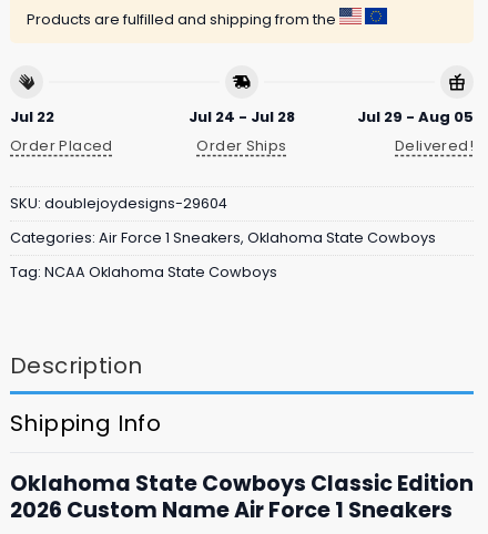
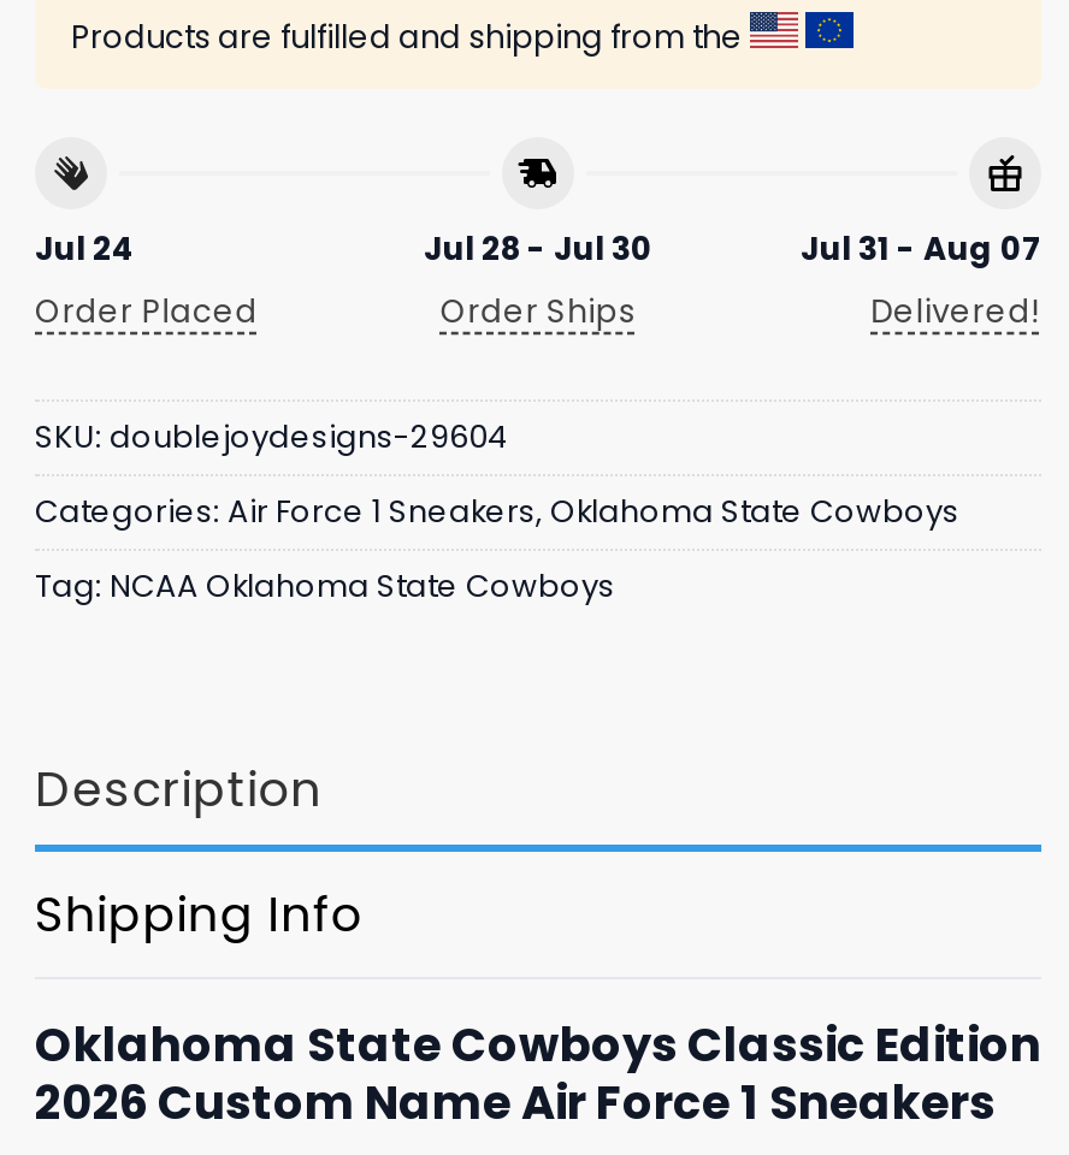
- Jul 22
+ Jul 24

- Jul 24 - Jul 28
+ Jul 28 - Jul 30

- Jul 29 - Aug 05
+ Jul 31 - Aug 07
